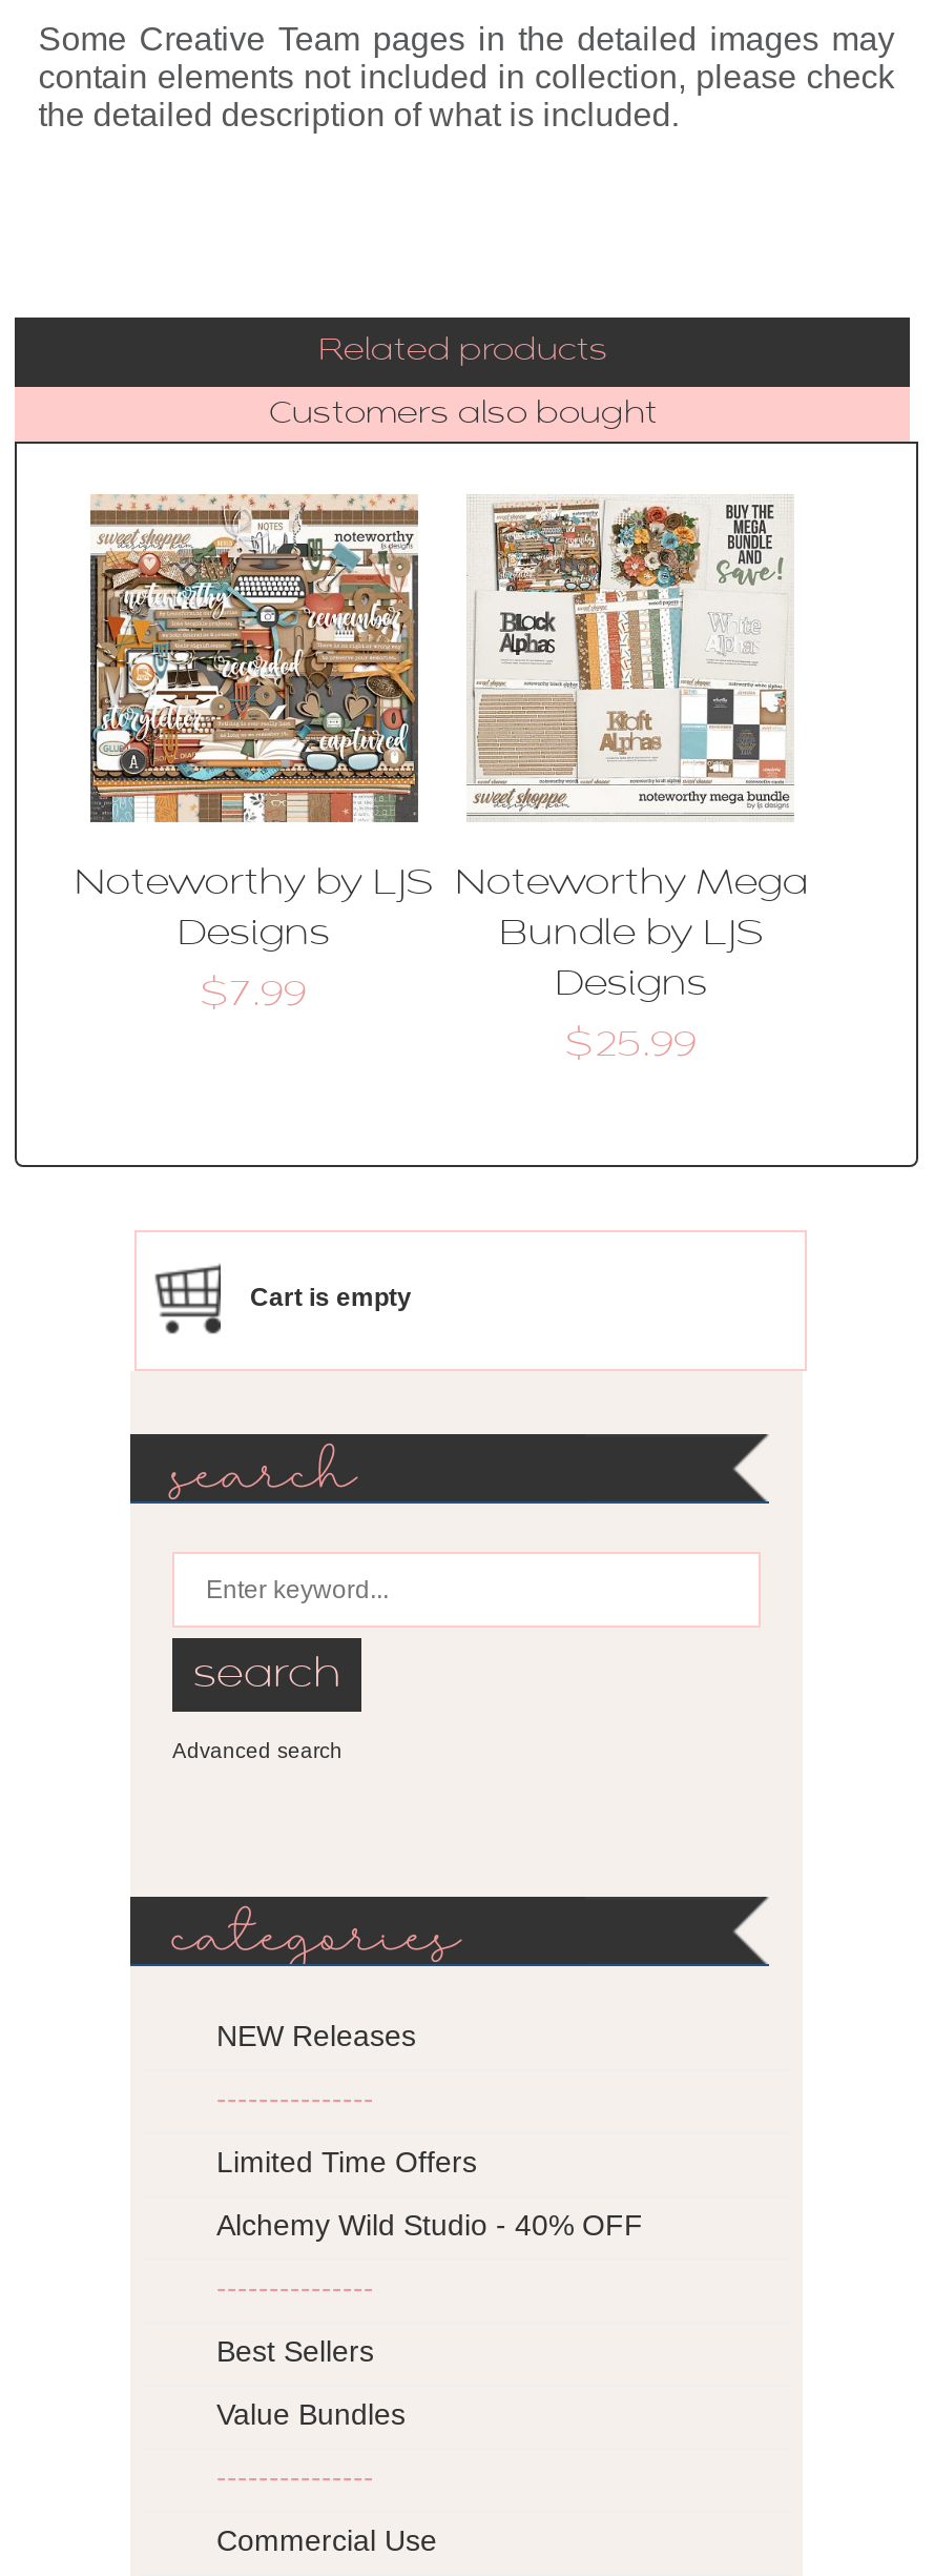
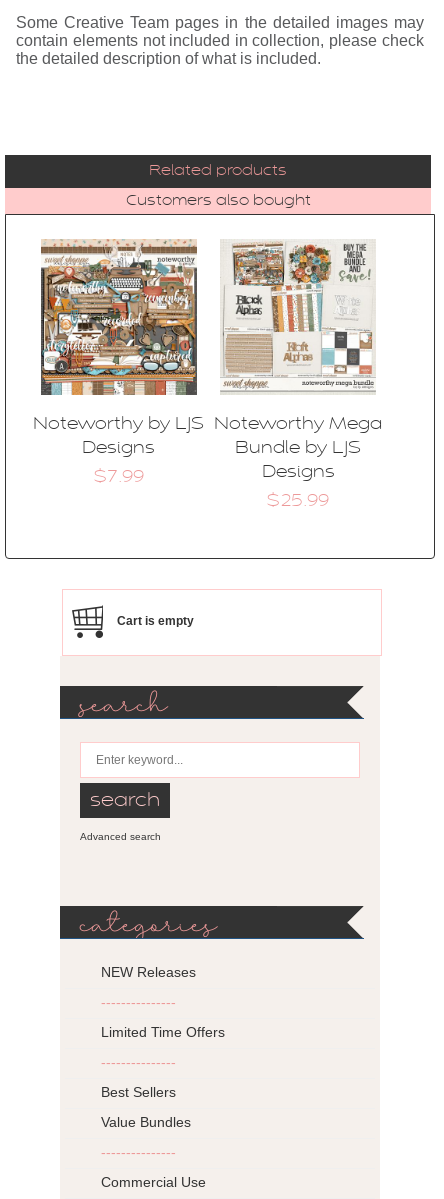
- Alchemy Wild Studio - 40% OFF
